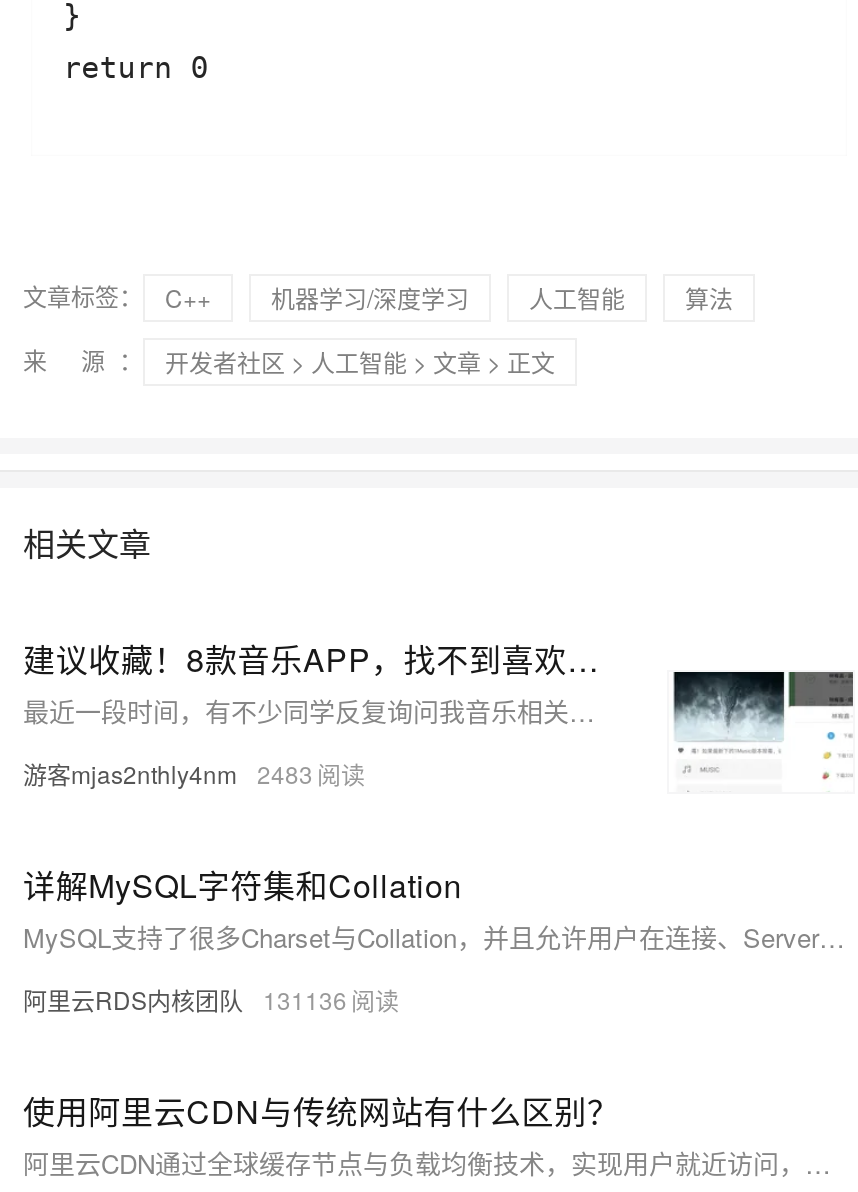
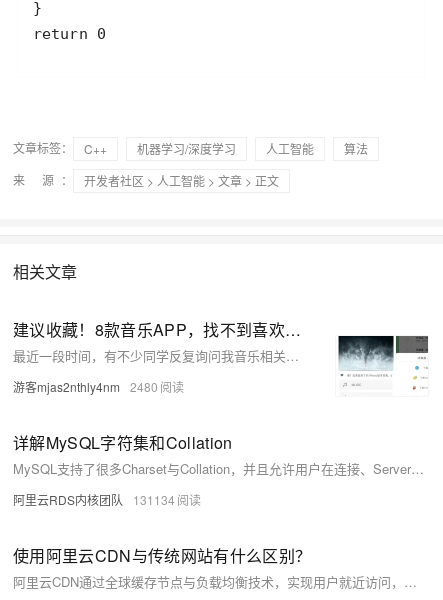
- 游客mjas2nthly4nm 2483
+ 游客mjas2nthly4nm 2480

- 阿里云RDS内核团队 131136
+ 阿里云RDS内核团队 131134
